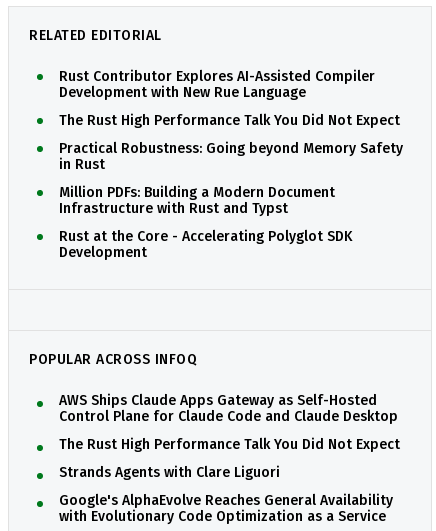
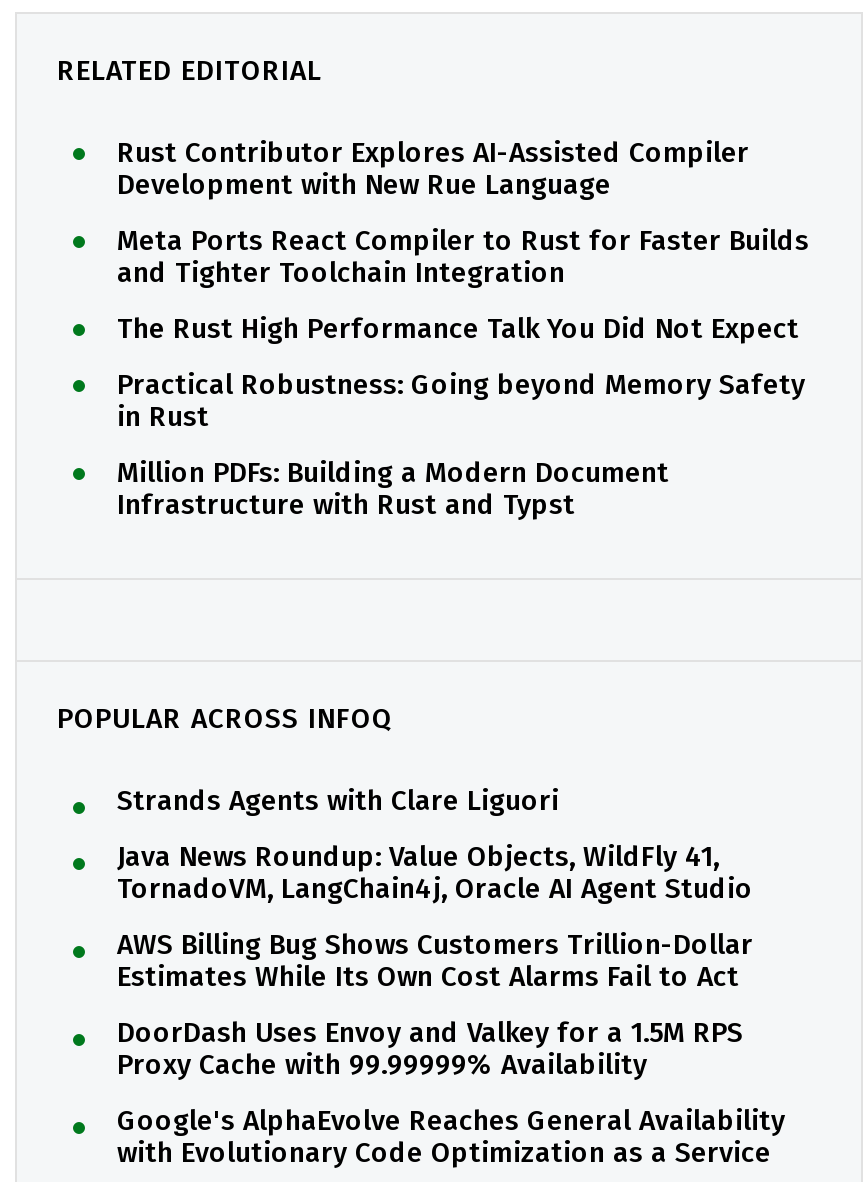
+ Meta Ports React Compiler to Rust for Faster Builds
+ and Tighter Toolchain Integration

- Rust at the Core - Accelerating Polyglot SDK
- Development

- AWS Ships Claude Apps Gateway as Self-Hosted
- Control Plane for Claude Code and Claude Desktop
- The Rust High Performance Talk You Did Not Expect

moved up: Strands Agents with Clare Liguori

+ Java News Roundup: Value Objects, WildFly 41,
+ TornadoVM, LangChain4j, Oracle AI Agent Studio
+ AWS Billing Bug Shows Customers Trillion-Dollar
+ Estimates While Its Own Cost Alarms Fail to Act
+ DoorDash Uses Envoy and Valkey for a 1.5M RPS
+ Proxy Cache with 99.99999% Availability
